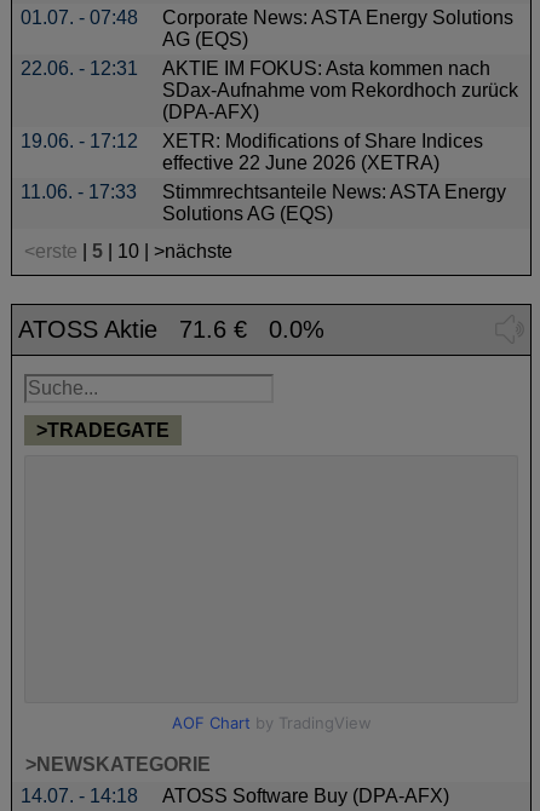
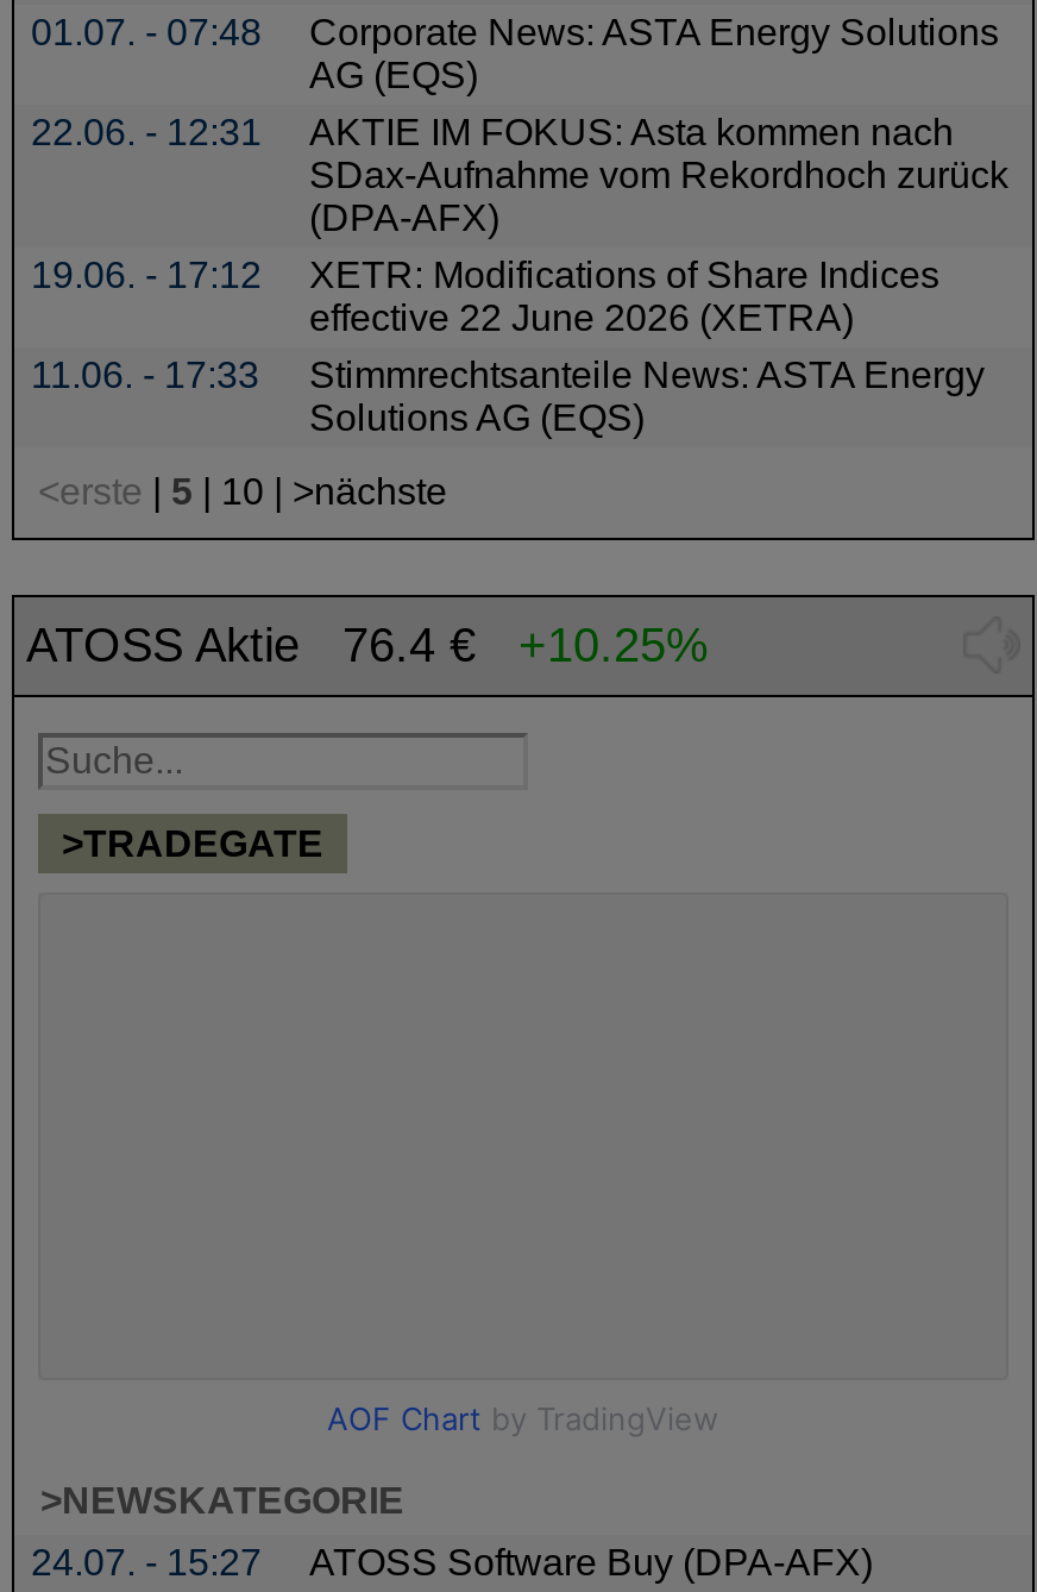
- ATOSS Aktie 71.6 € 0.0%
+ ATOSS Aktie 76.4 €+10.25%

- 14.07. - 14:18 ATOSS Software Buy (DPA-AFX)
+ 24.07. - 15:27 ATOSS Software Buy (DPA-AFX)
